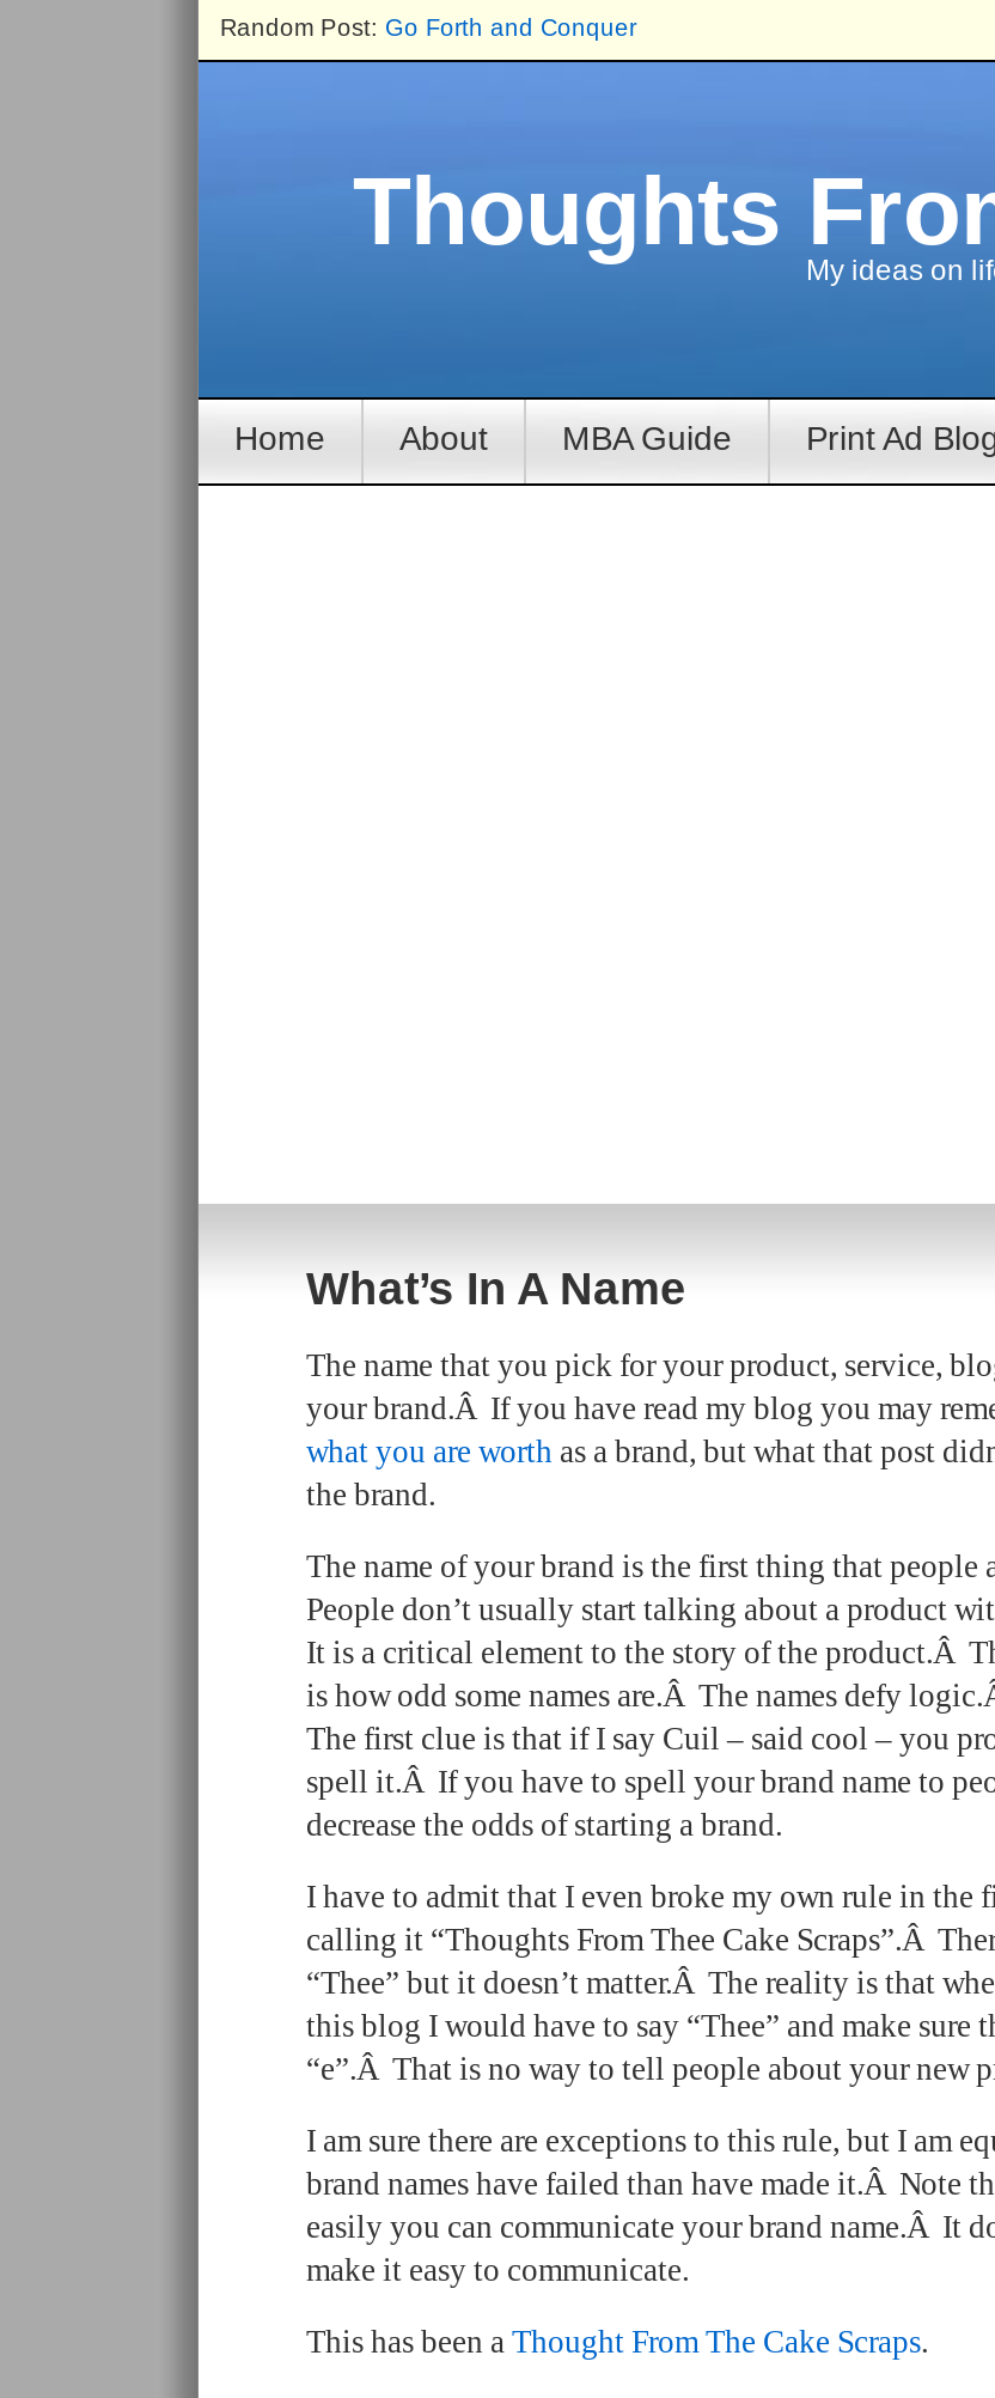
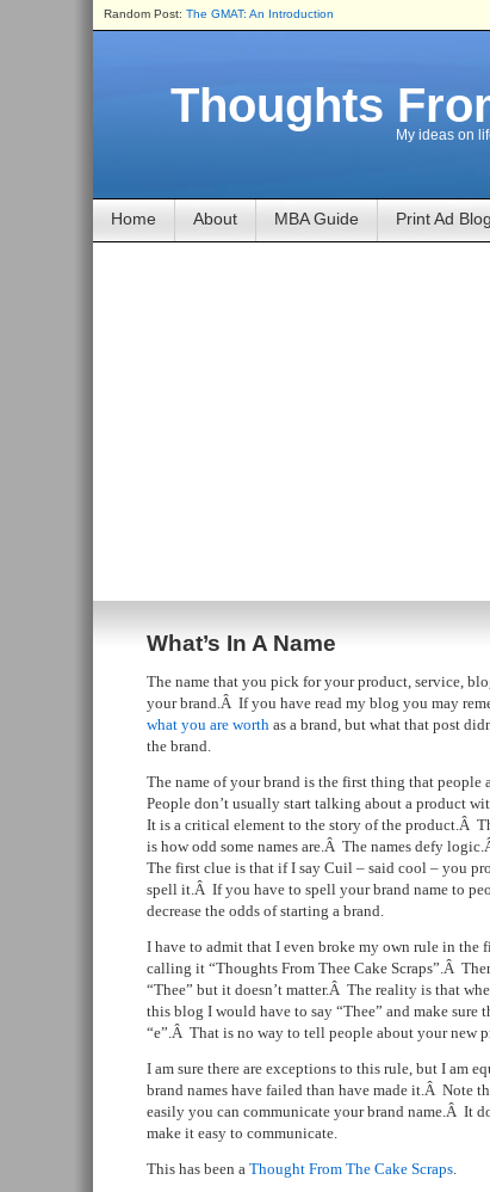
- Random Post: Go Forth and Conquer
+ Random Post: The GMAT: An Introduction
